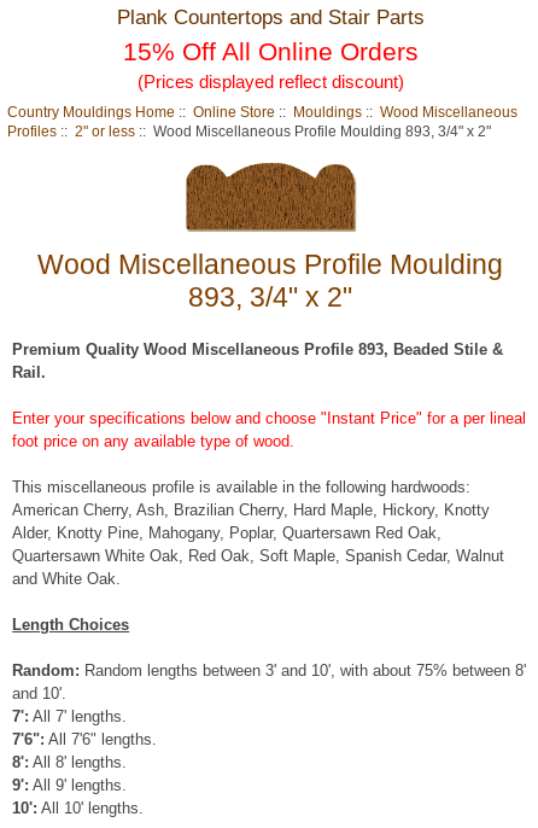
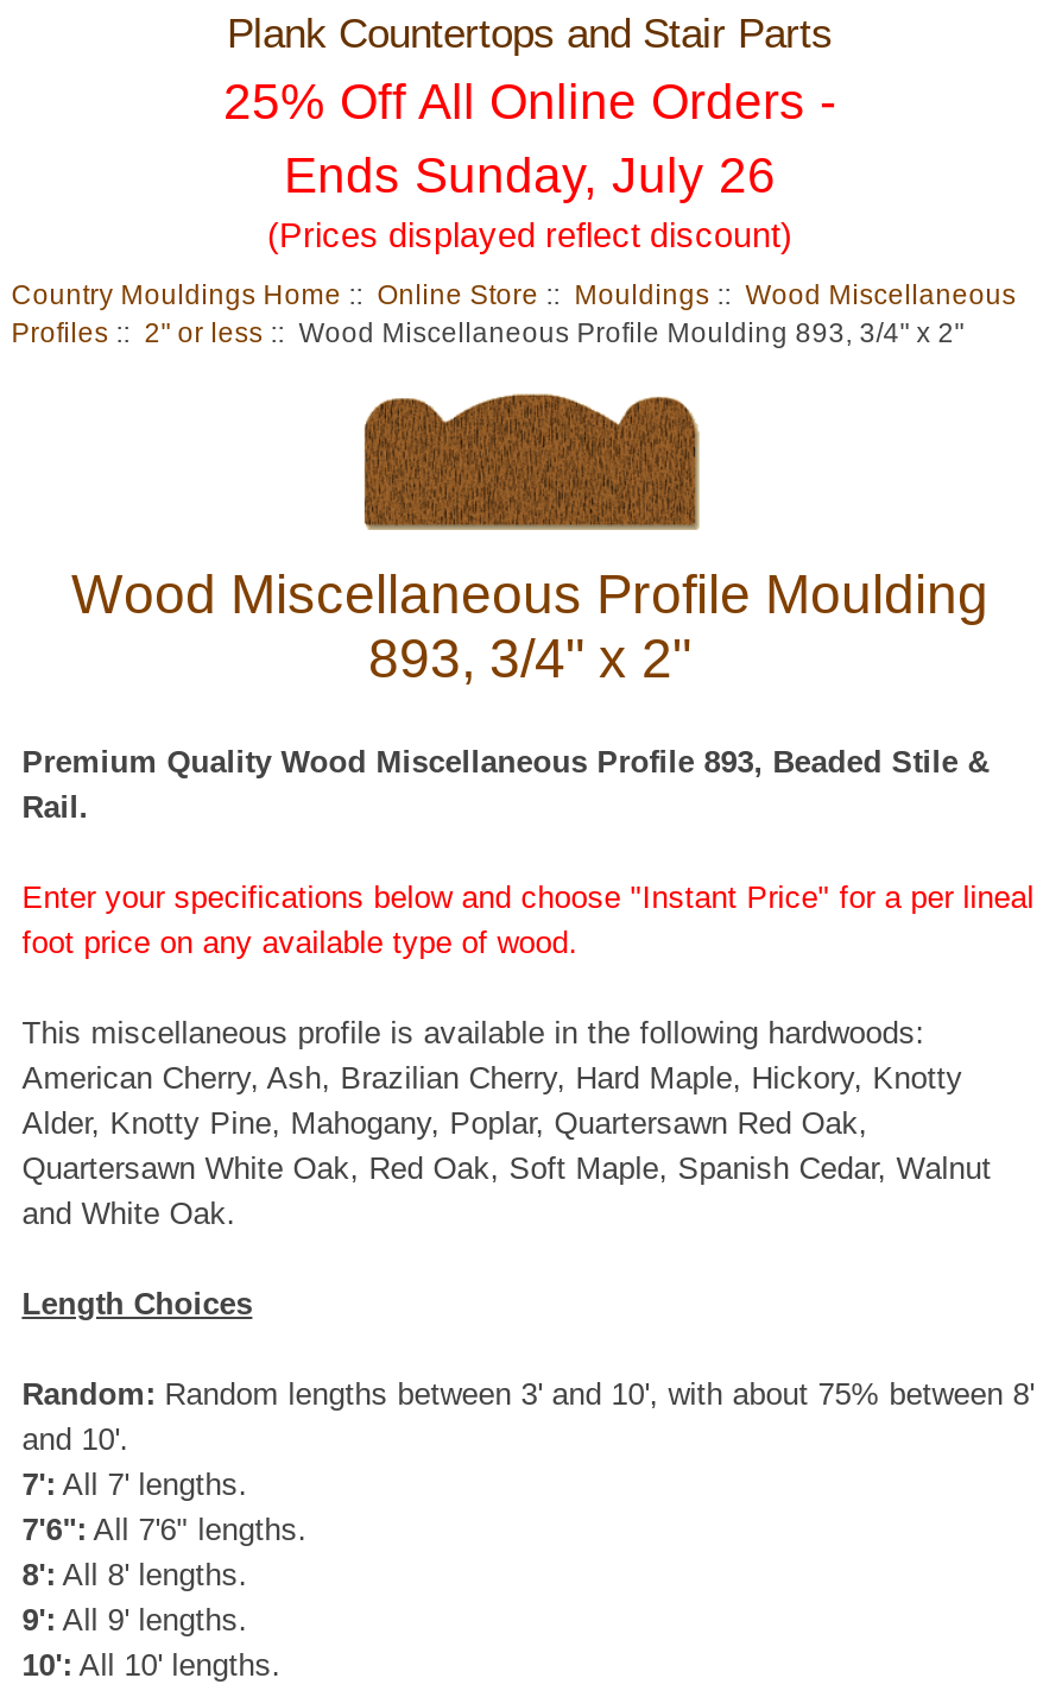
- 15% Off All Online Orders
+ 25% Off All Online Orders -
+ Ends Sunday, July 26
